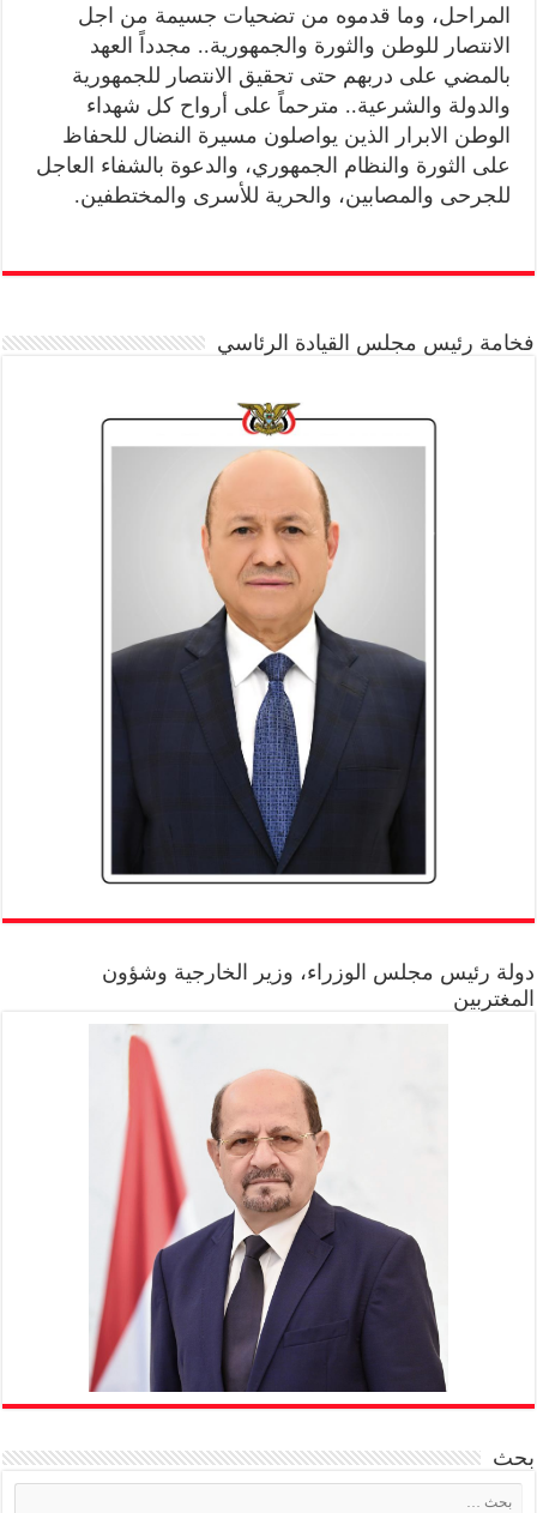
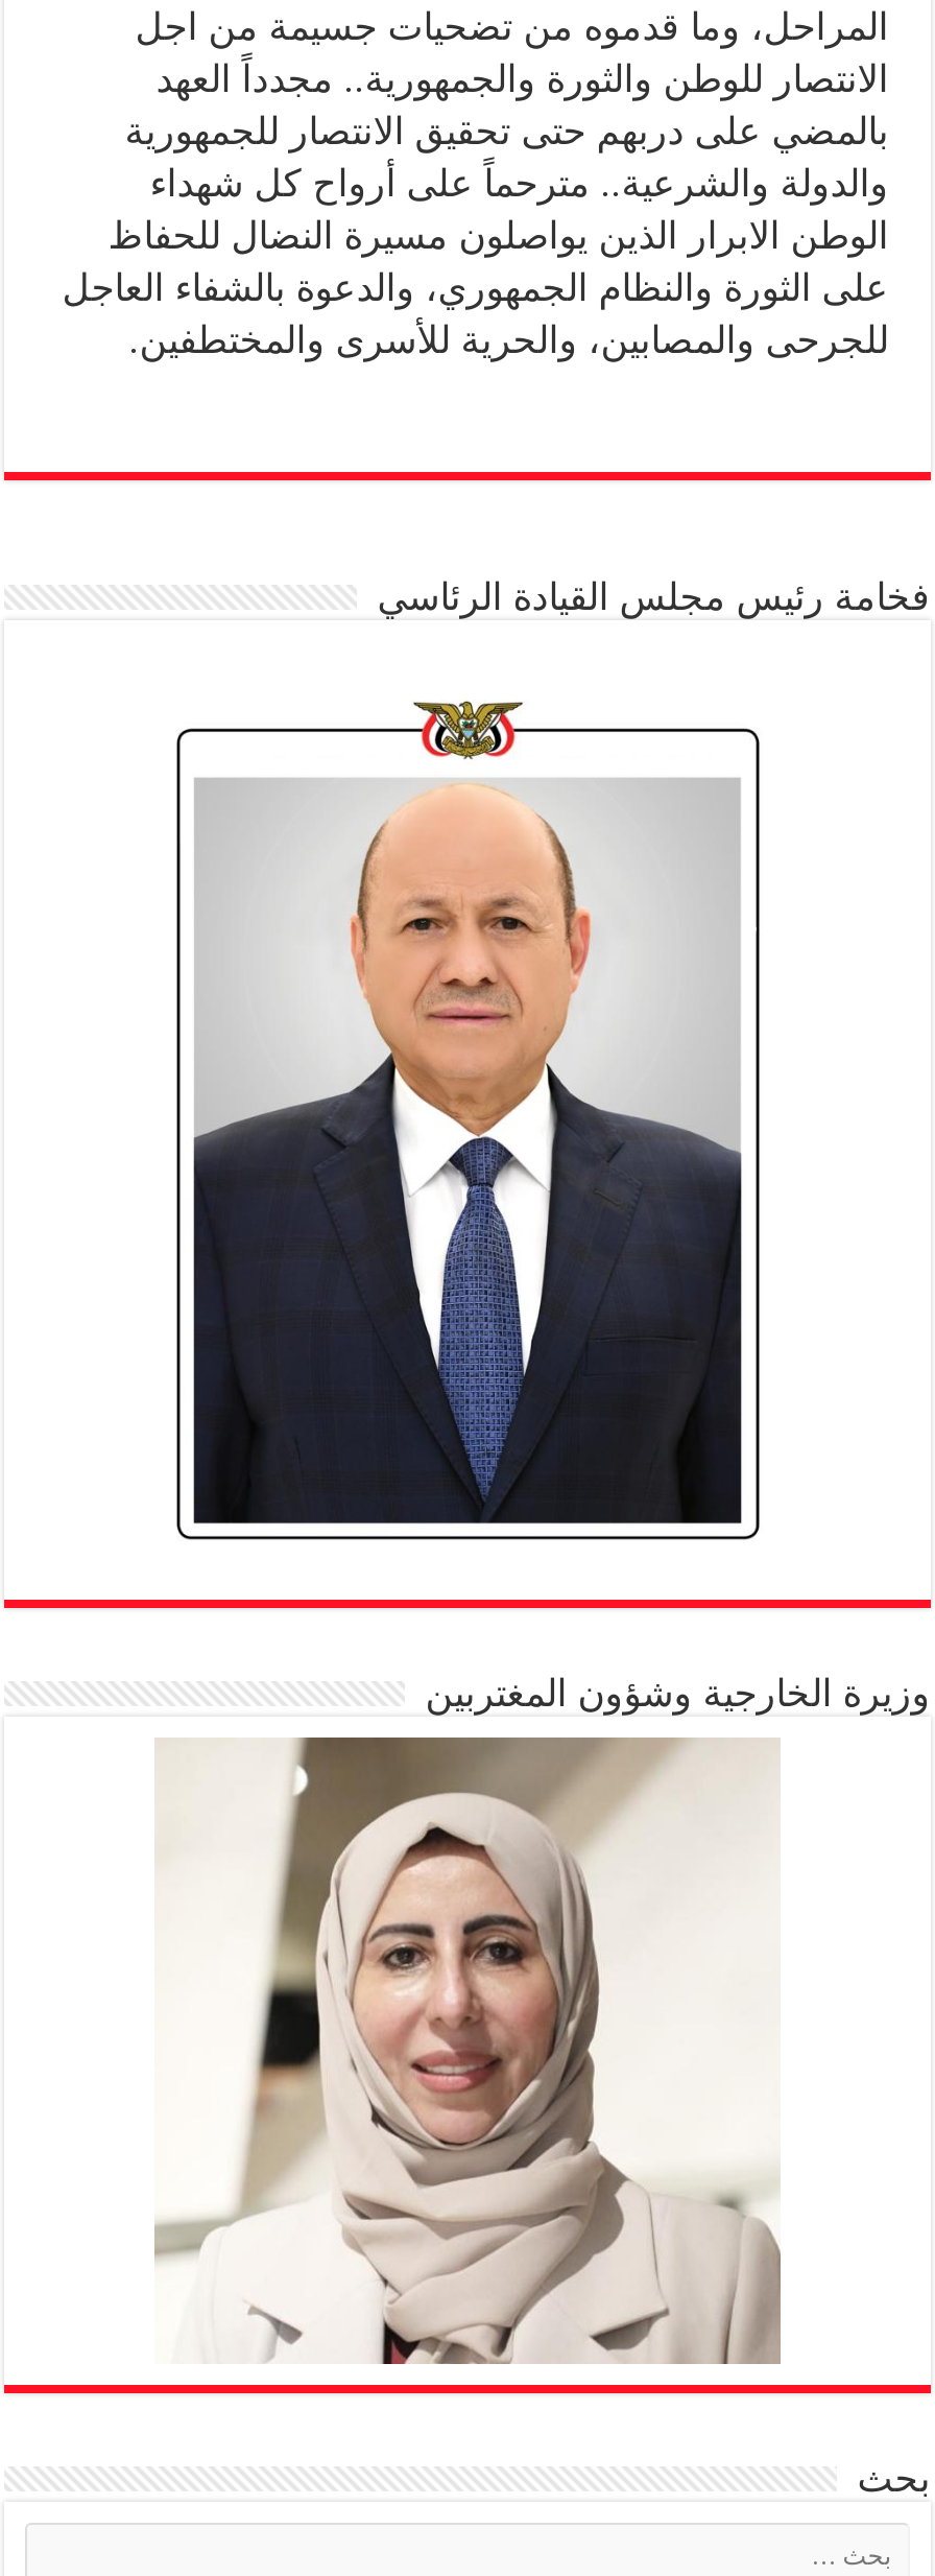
- دولة رئيس مجلس الوزراء، وزير الخارجية وشؤون
- المغتربين
+ وزيرة الخارجية وشؤون المغتربين

- [image]
+ [image]
